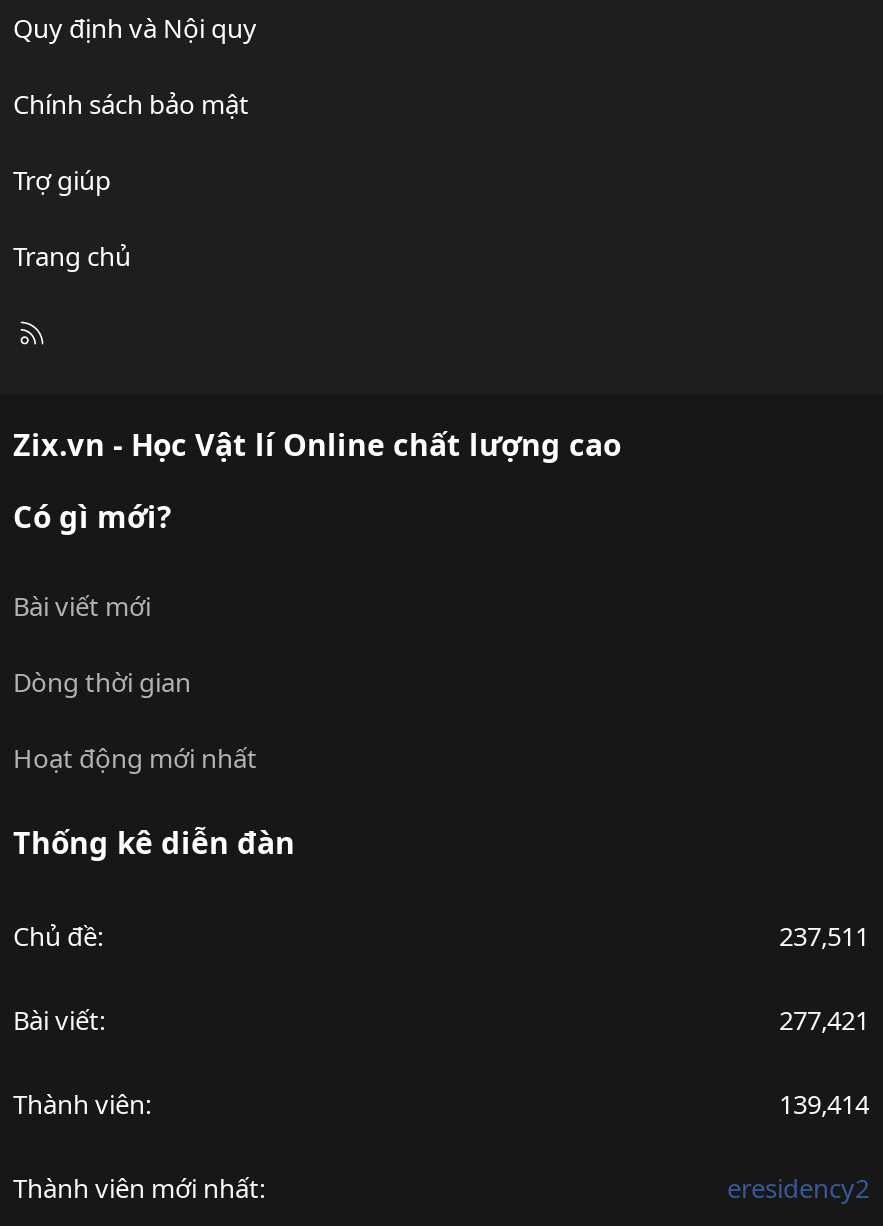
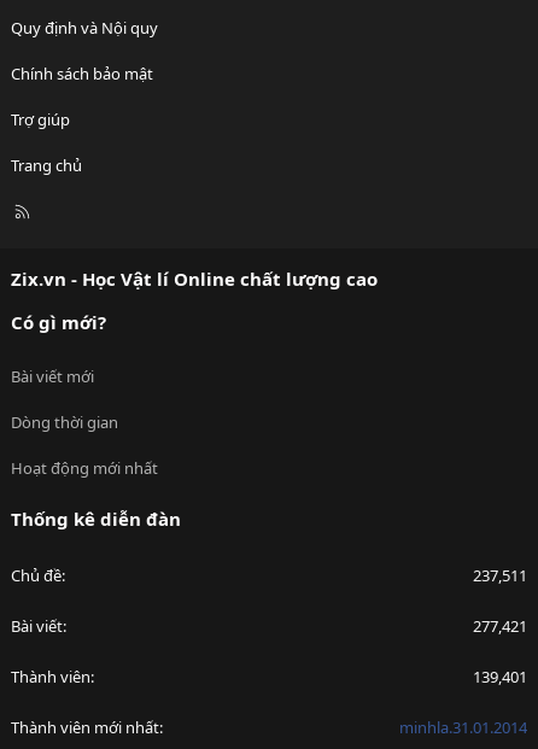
- 139,414
+ 139,401

- eresidency2
+ minhla.31.01.2014
